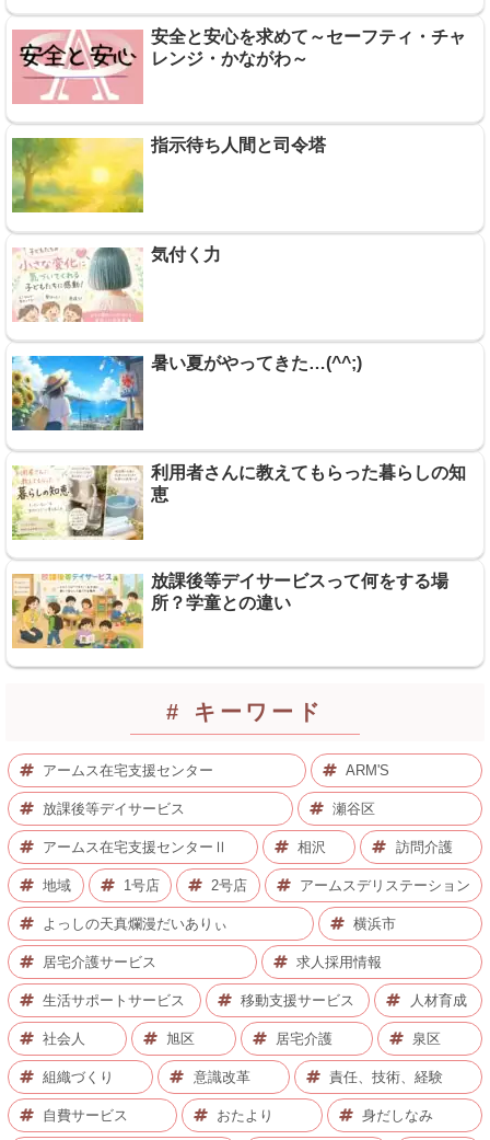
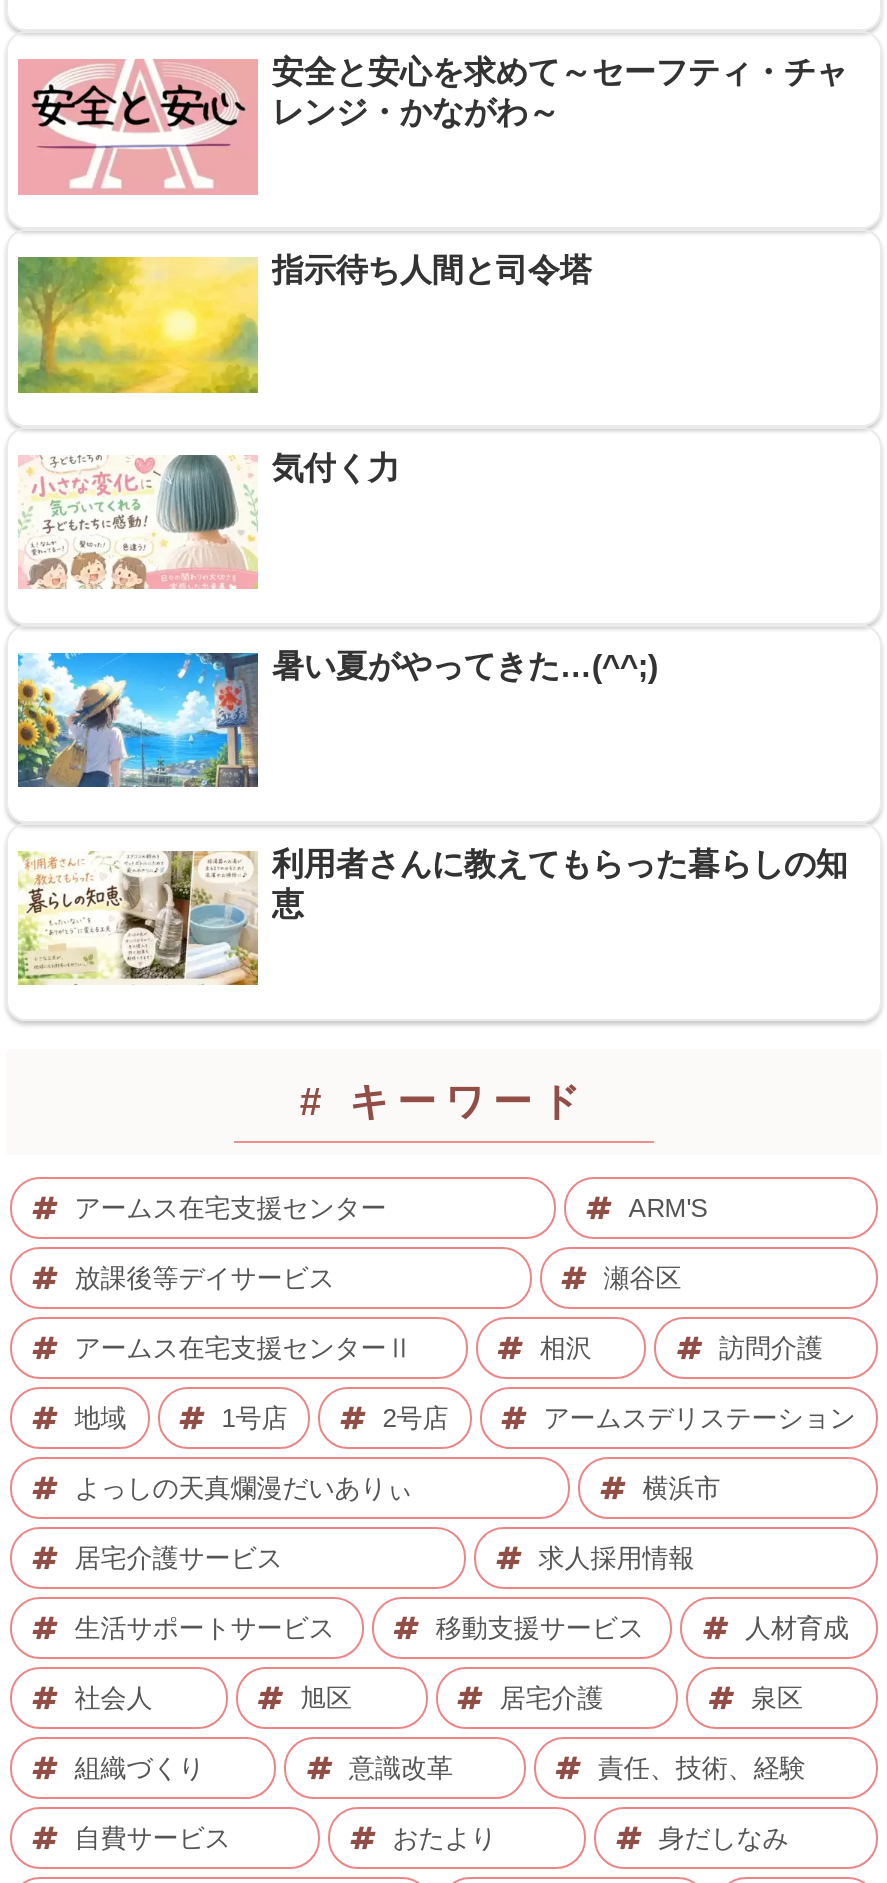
- [image]
- 放課後等デイサービスって何をする場
- 所？学童との違い
